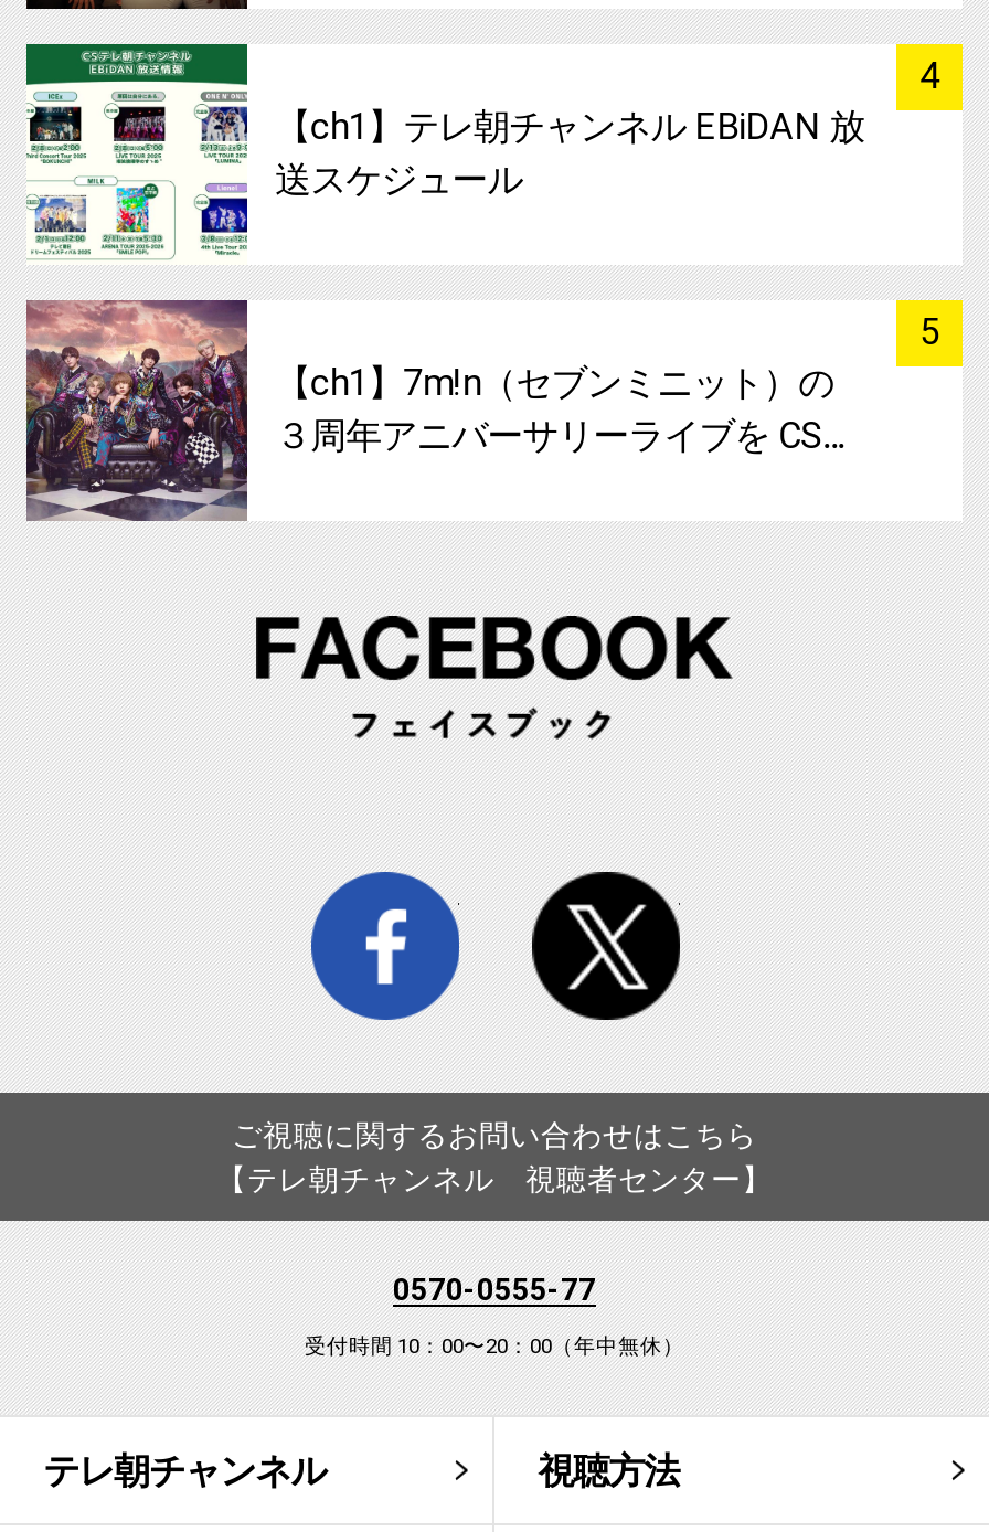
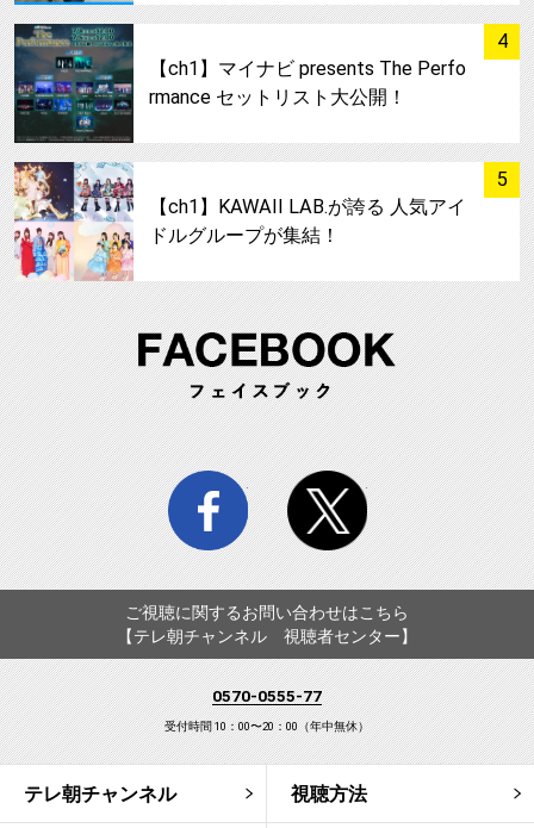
- [image]
- 【ch1】テレ朝チャンネル EBiDAN 放
- 送スケジュール
+ [image]
+ 【ch1】マイナビ presents The Perfo
+ rmance セットリスト大公開！

- [image]
- 【ch1】7m!n（セブンミニット）の
- ３周年アニバーサリーライブを CS…
+ [image]
+ 【ch1】KAWAII LAB.が誇る 人気アイ
+ ドルグループが集結！
